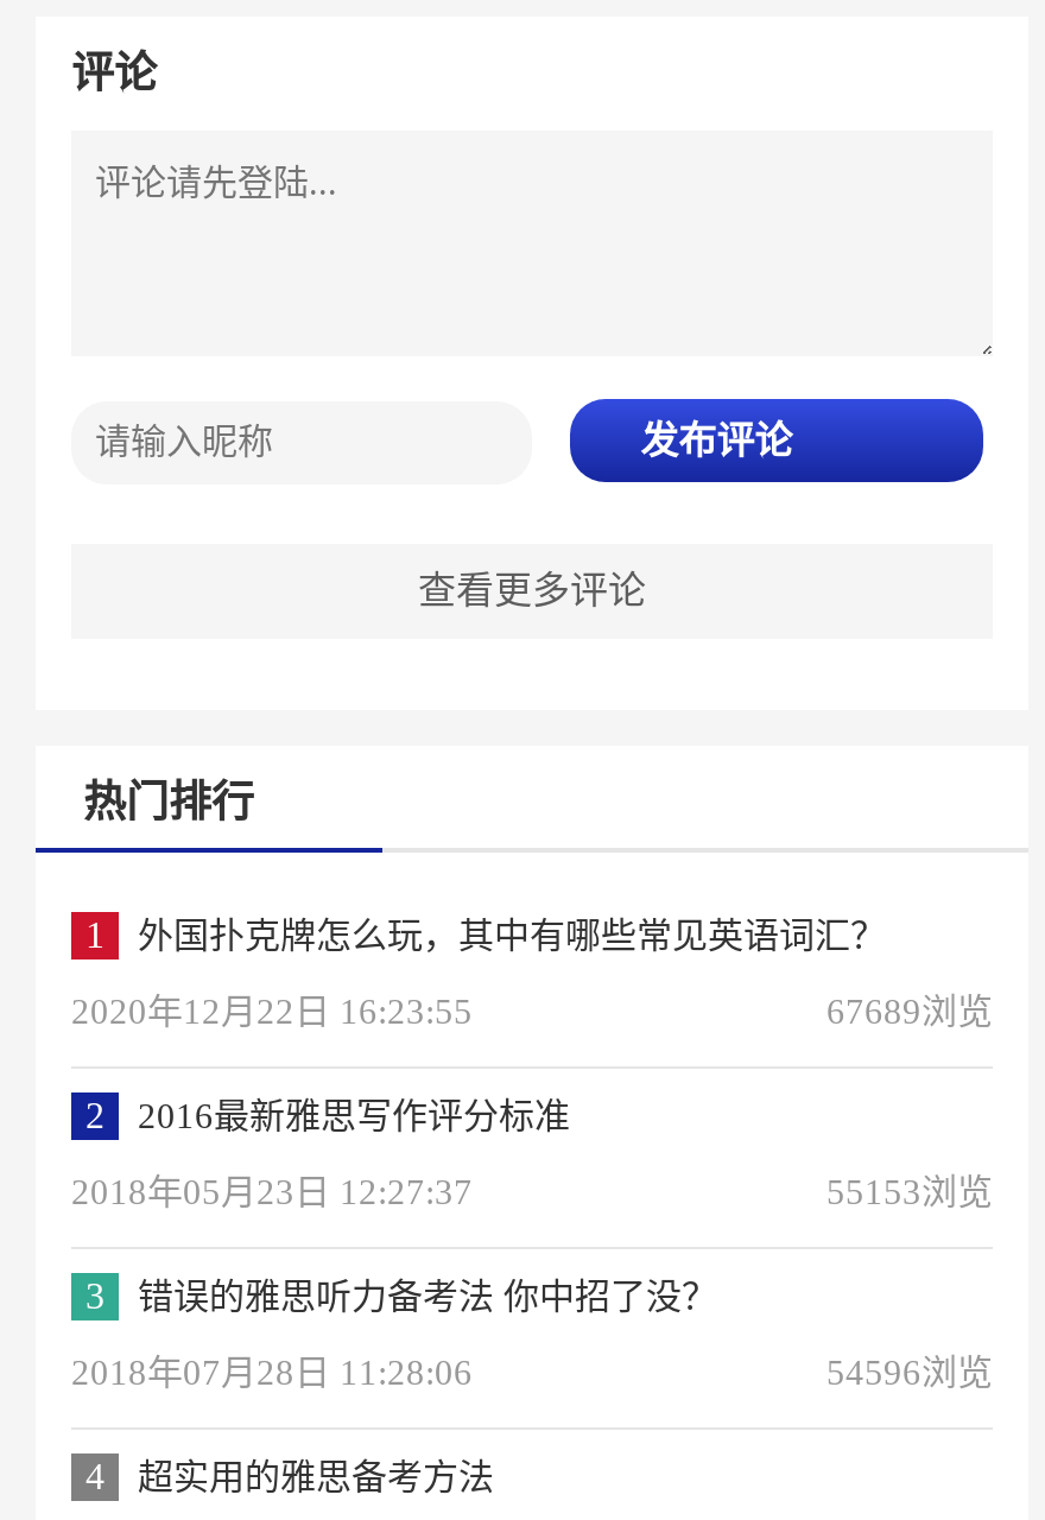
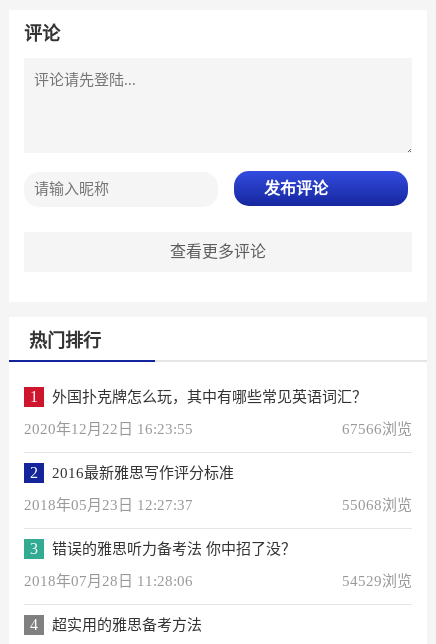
- 67689浏览
+ 67566浏览

- 55153浏览
+ 55068浏览

- 54596浏览
+ 54529浏览
